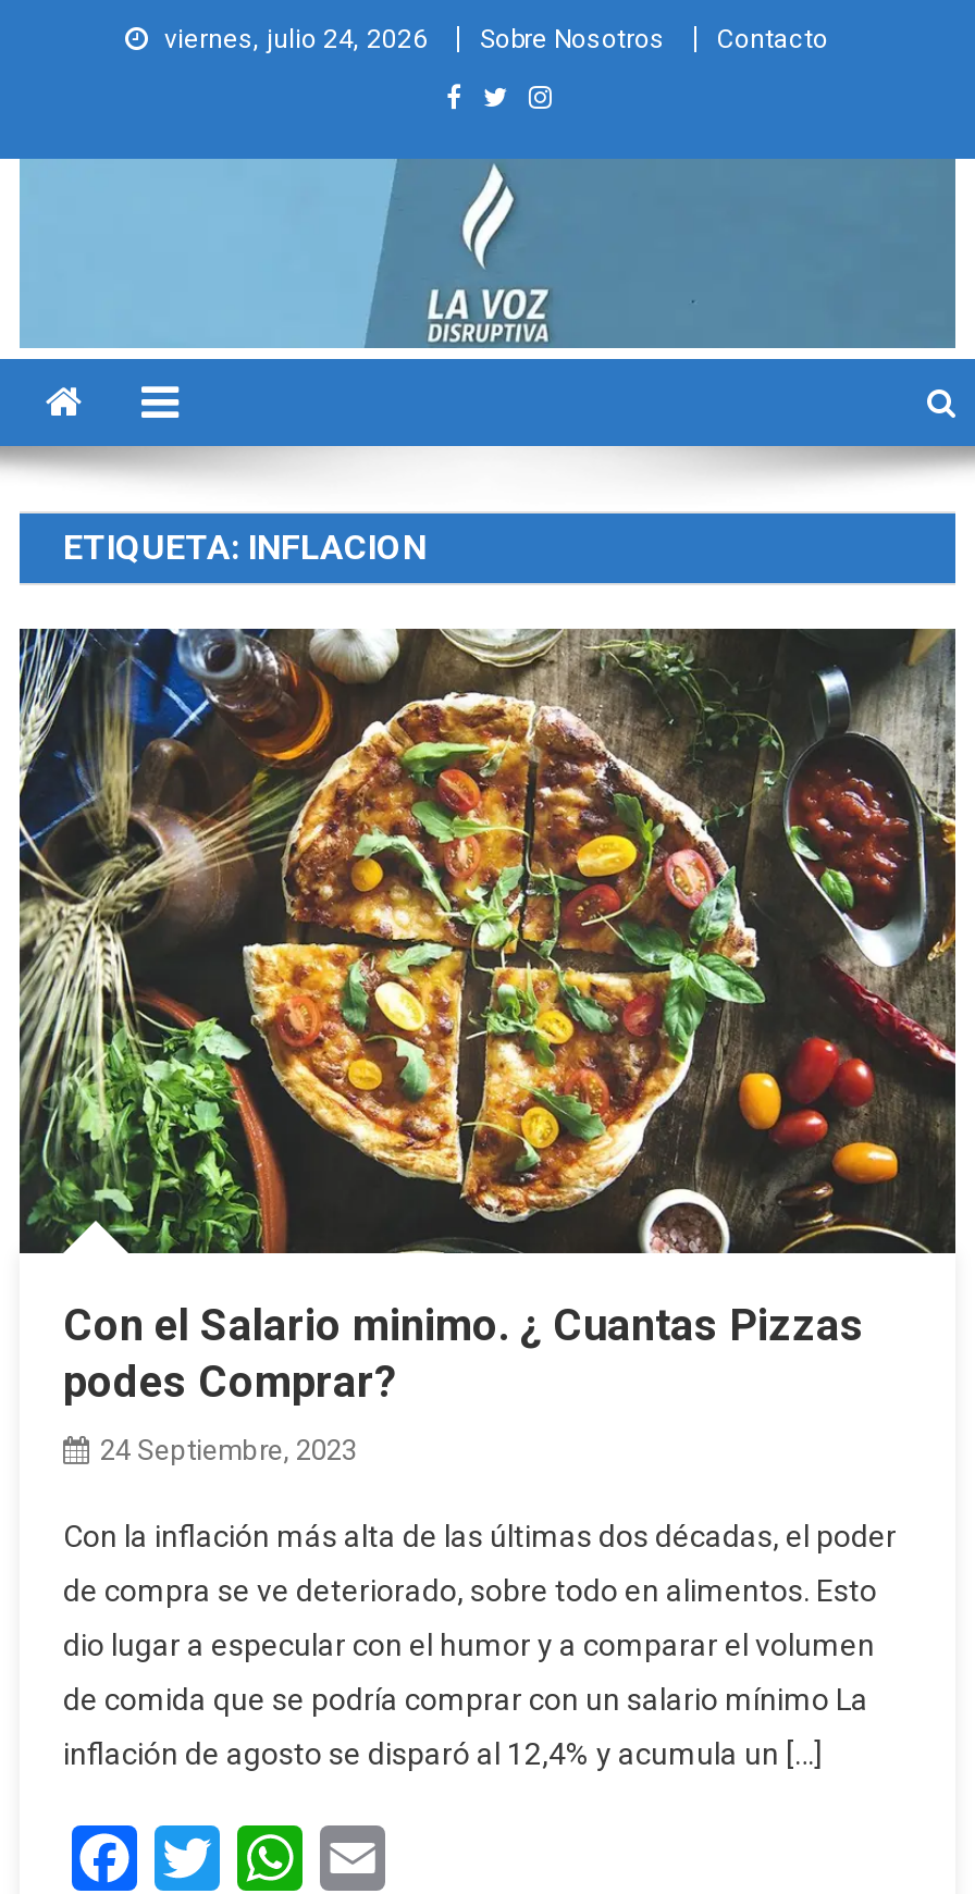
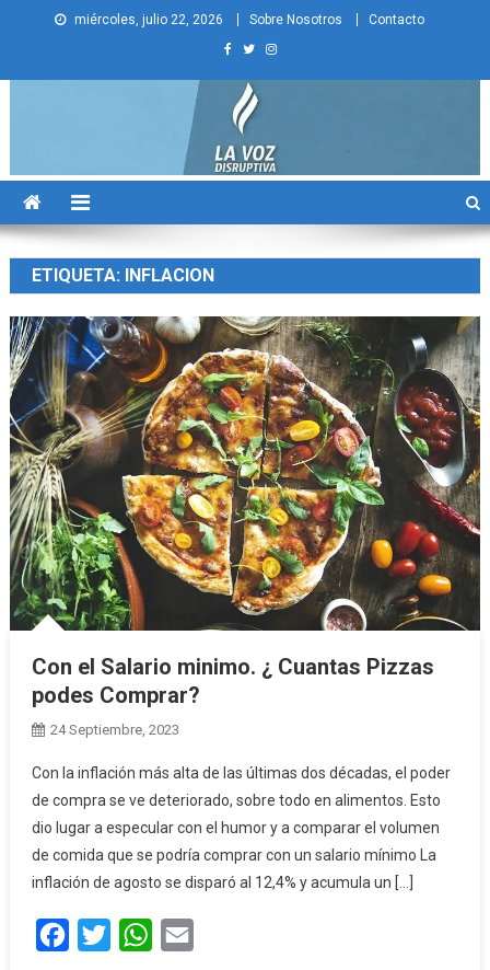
- viernes, julio 24, 2026
+ miércoles, julio 22, 2026
